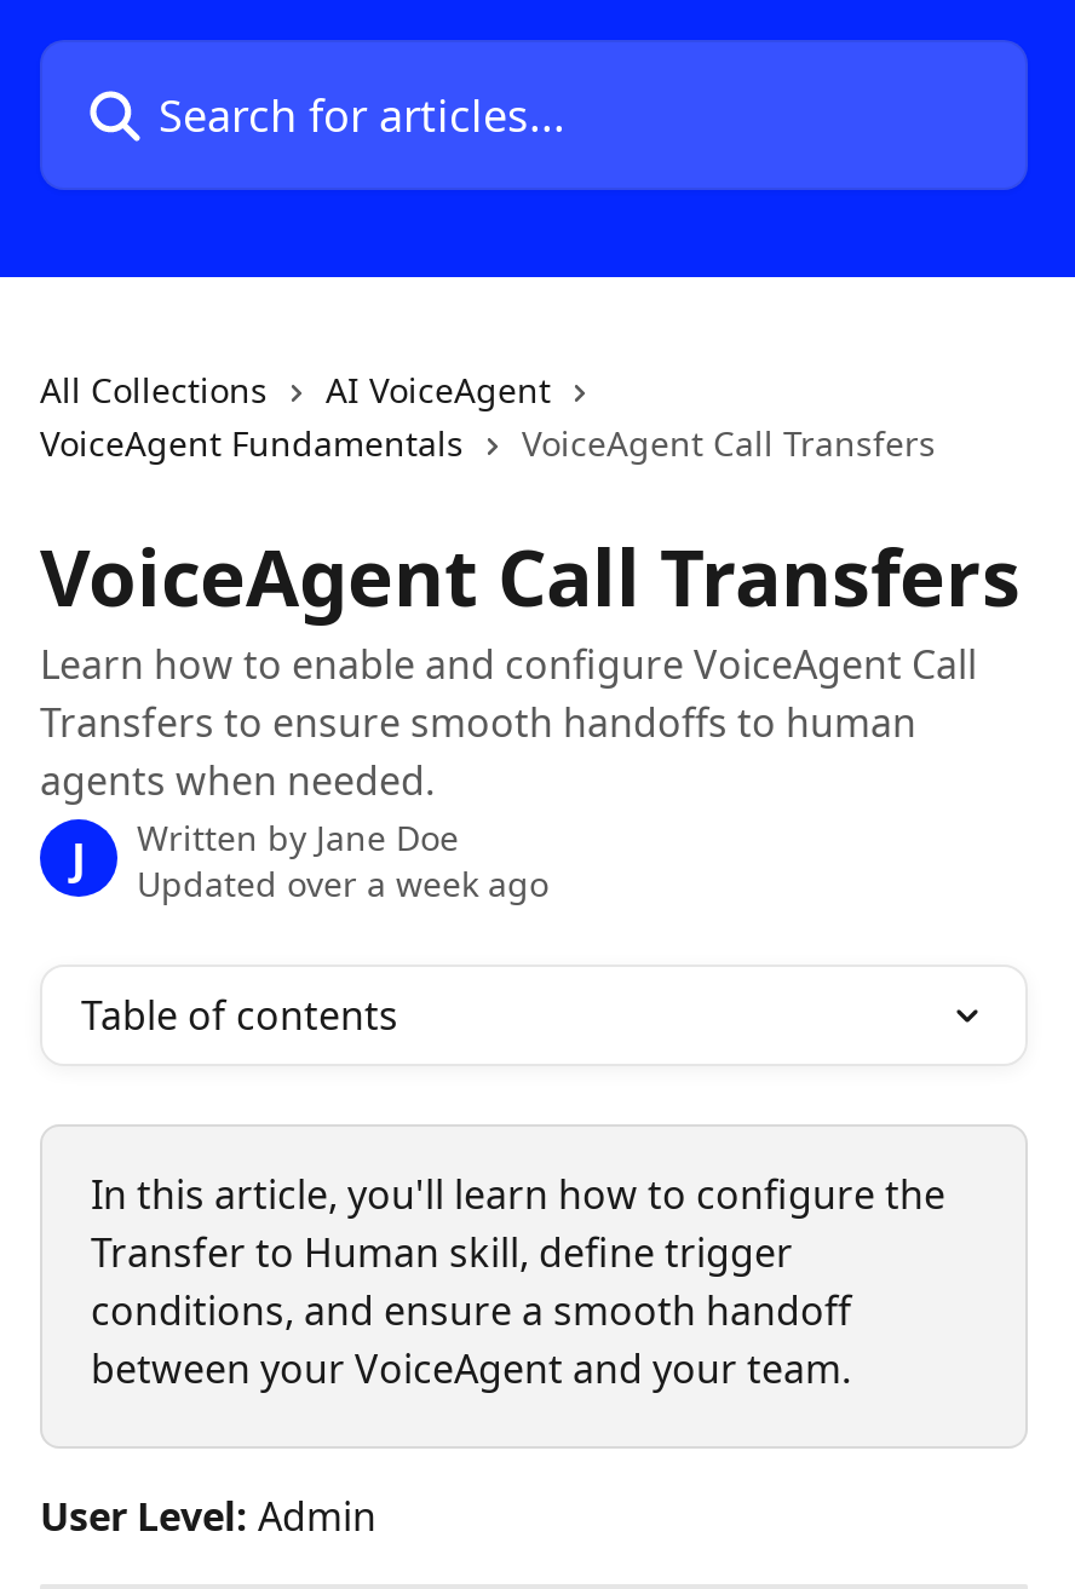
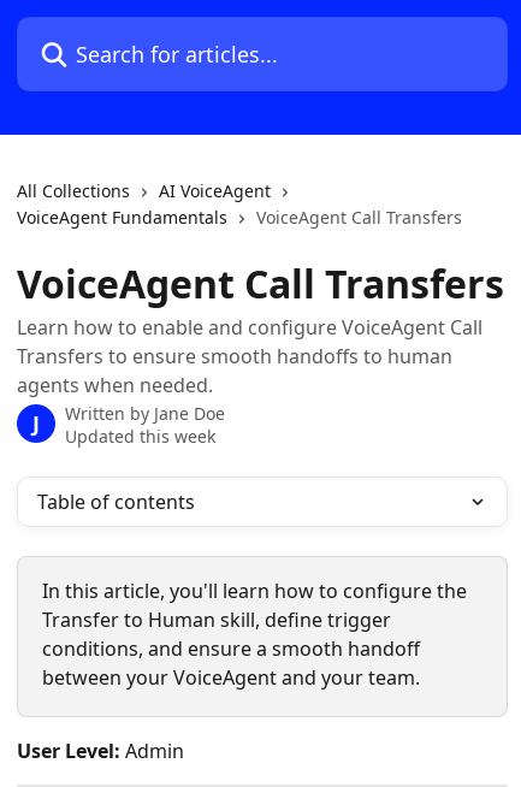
- Updated over a week ago
+ Updated this week
